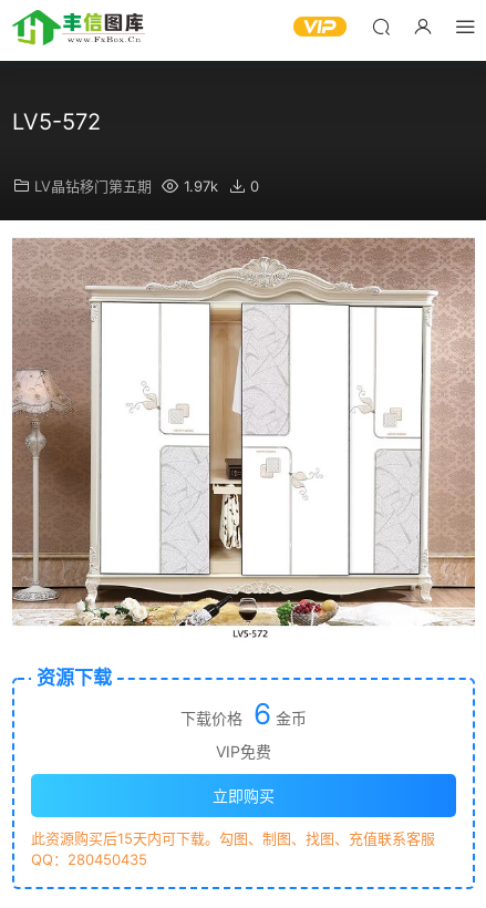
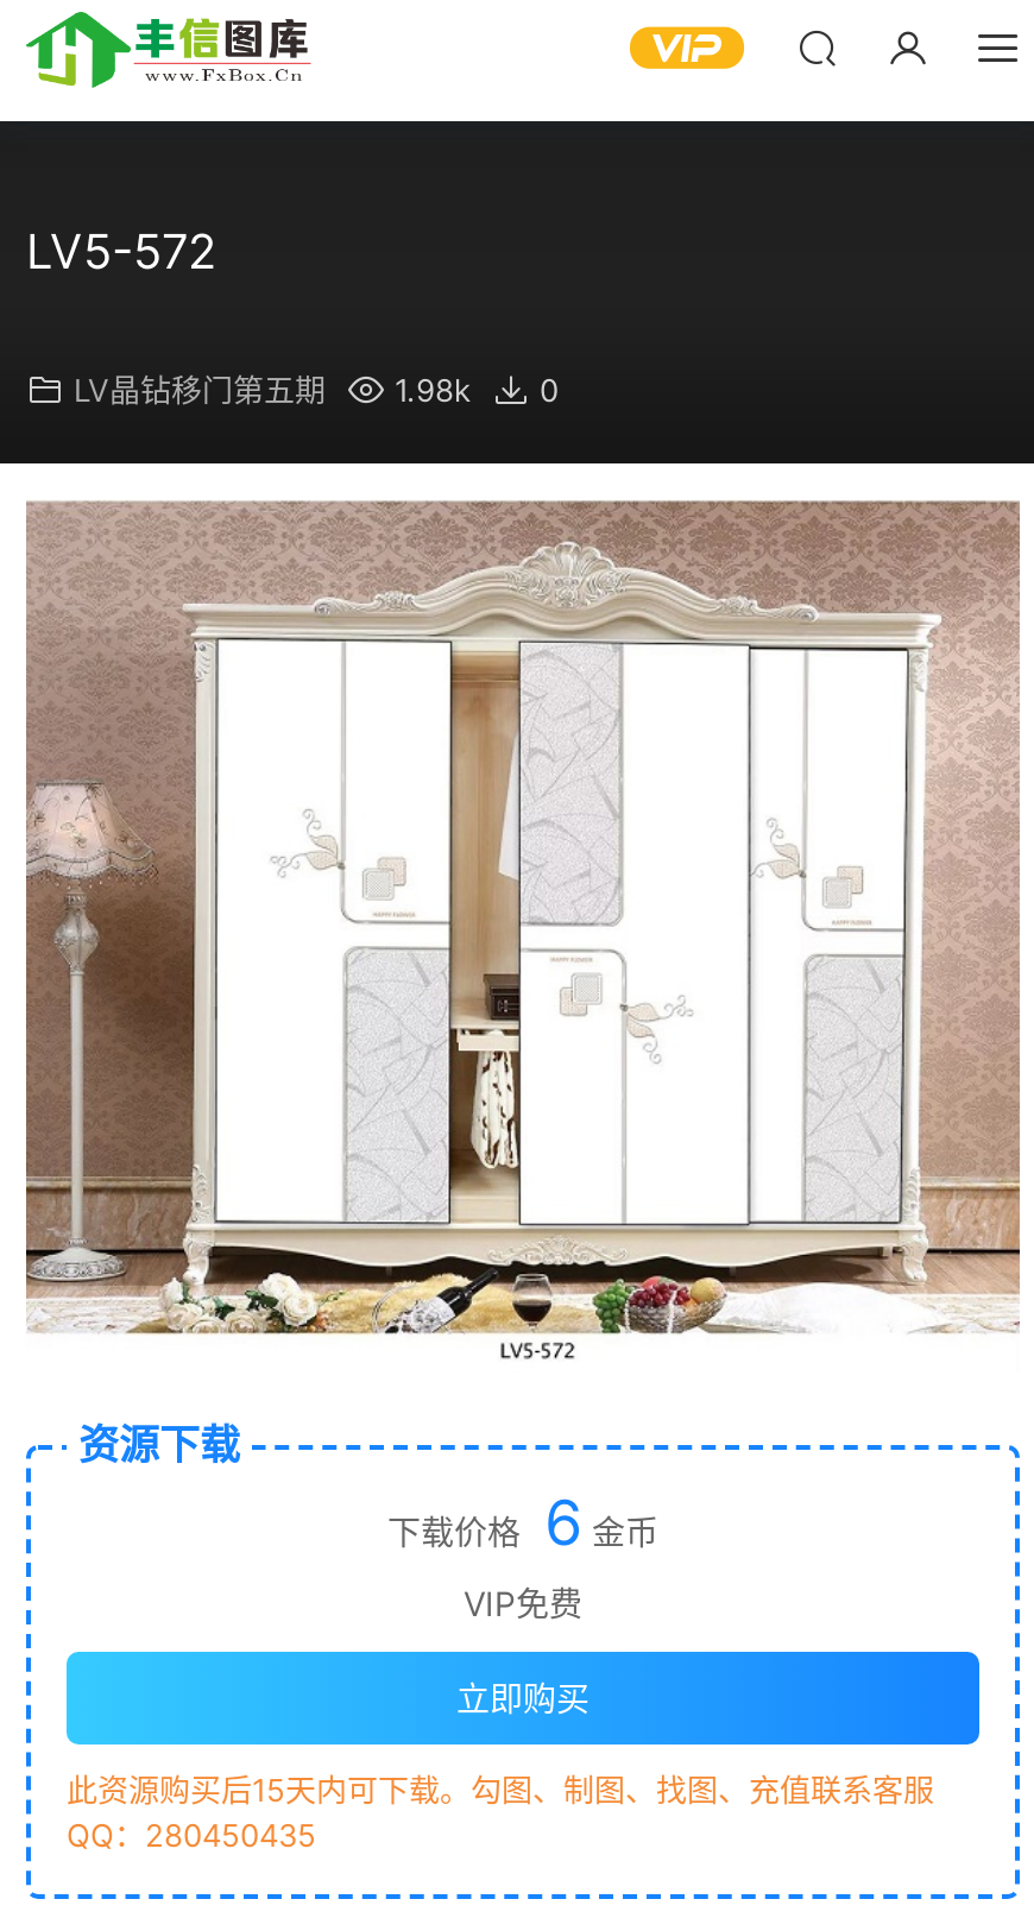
- LV晶钻移门第五期 1.97k 0
+ LV晶钻移门第五期 1.98k 0
